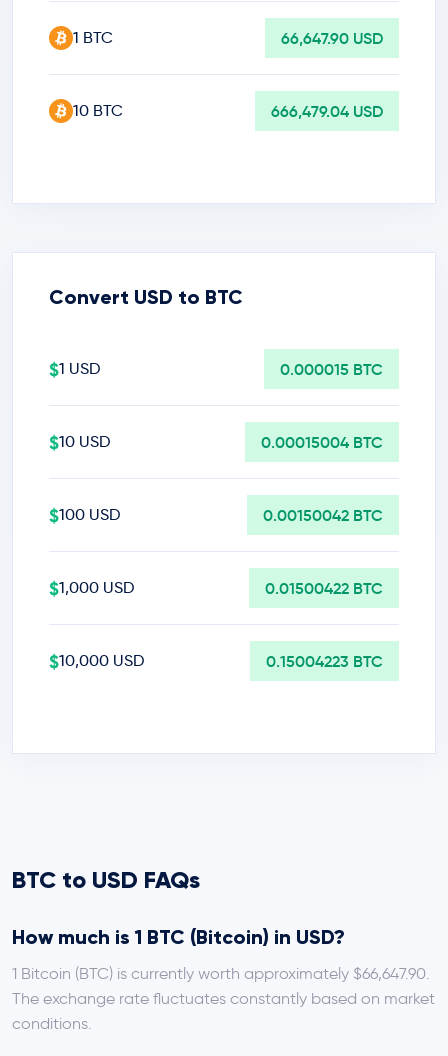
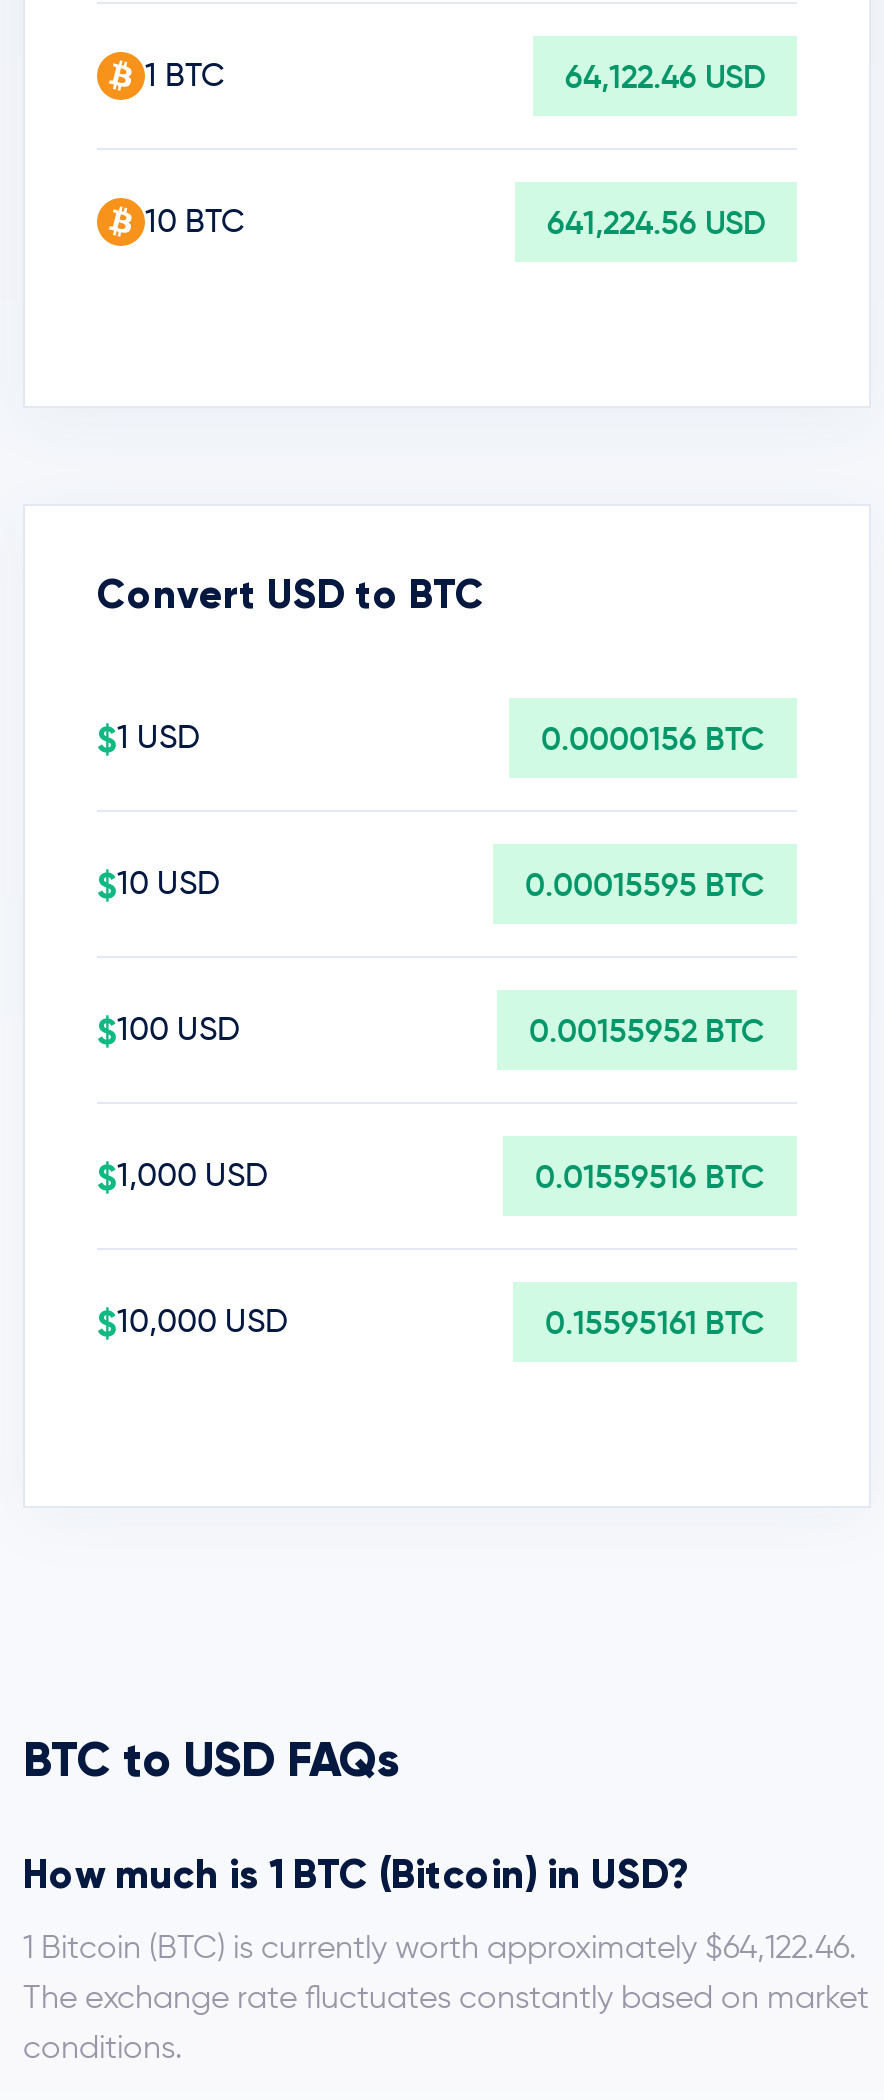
- 66,647.90 USD
+ 64,122.46 USD

- 666,479.04 USD
+ 641,224.56 USD

- 0.000015 BTC
+ 0.0000156 BTC

- 0.00015004 BTC
+ 0.00015595 BTC

- 0.00150042 BTC
+ 0.00155952 BTC

- 0.01500422 BTC
+ 0.01559516 BTC

- 0.15004223 BTC
+ 0.15595161 BTC

- 1 Bitcoin (BTC) is currently worth approximately $66,647.90.
+ 1 Bitcoin (BTC) is currently worth approximately $64,122.46.
